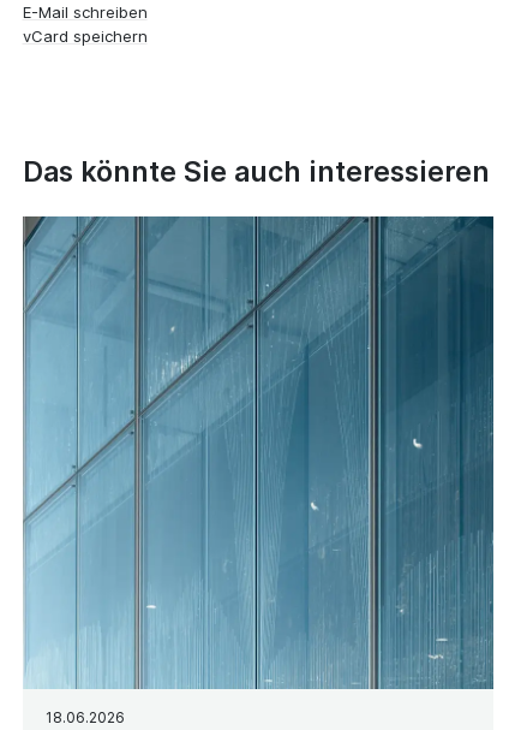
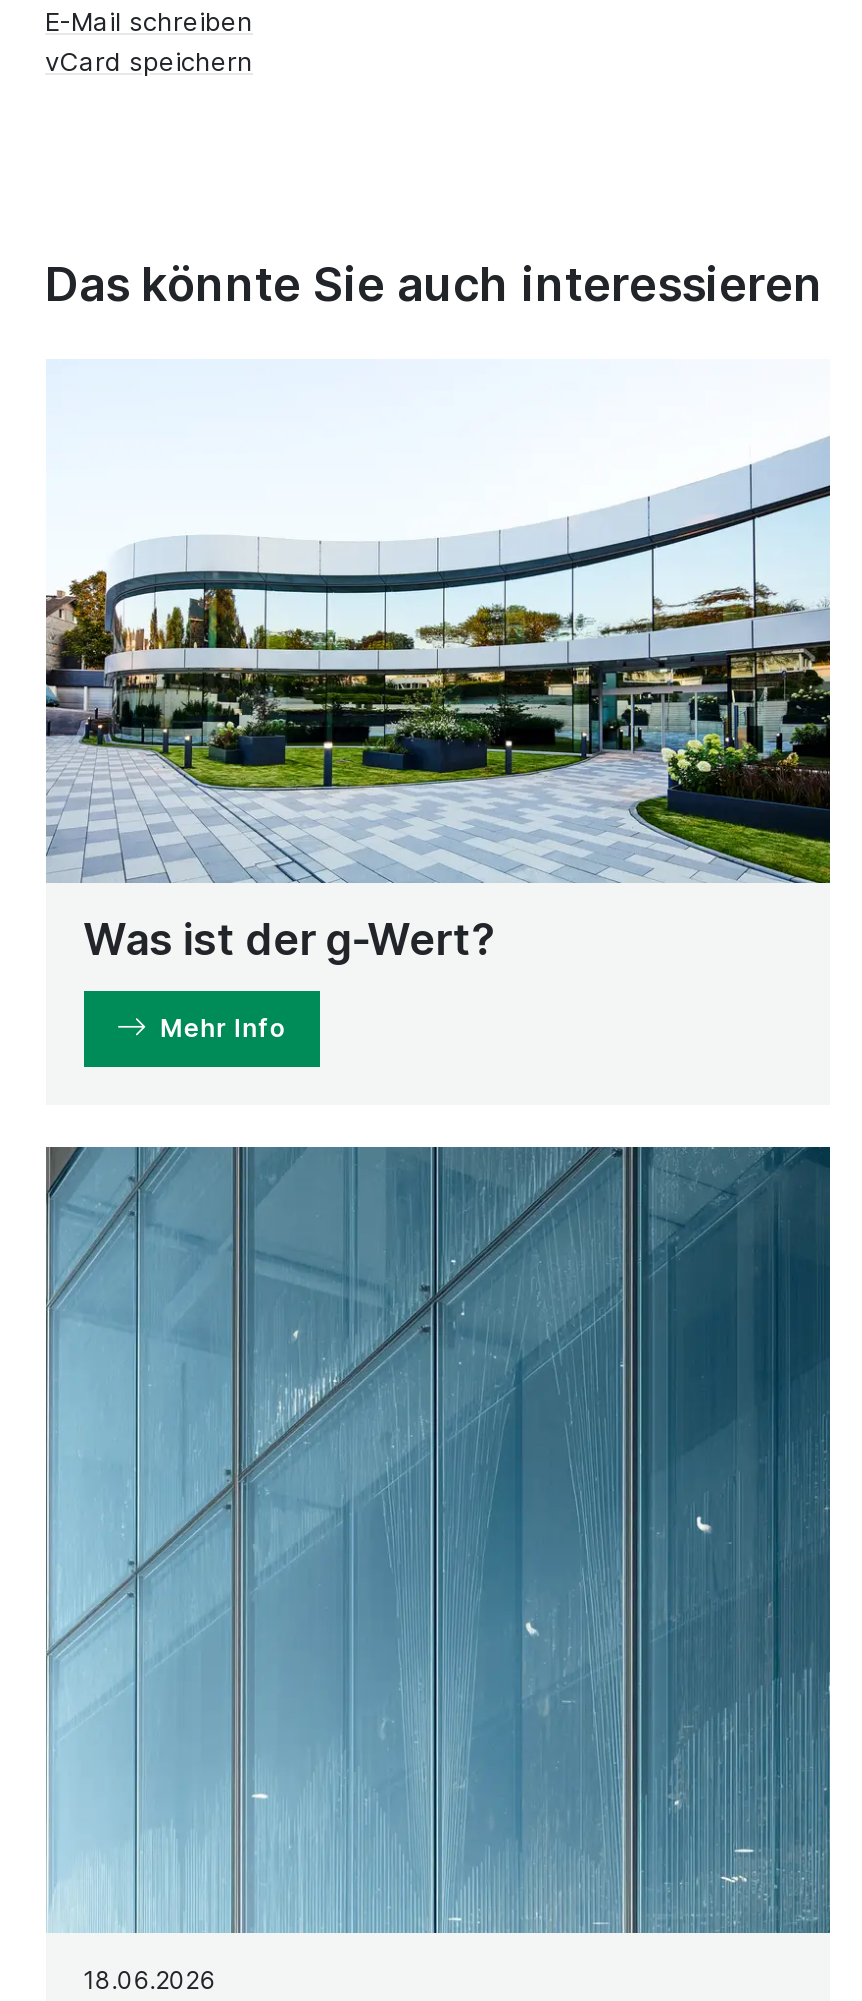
+ [image]
+ Was ist der g-Wert?
+ Mehr Info
